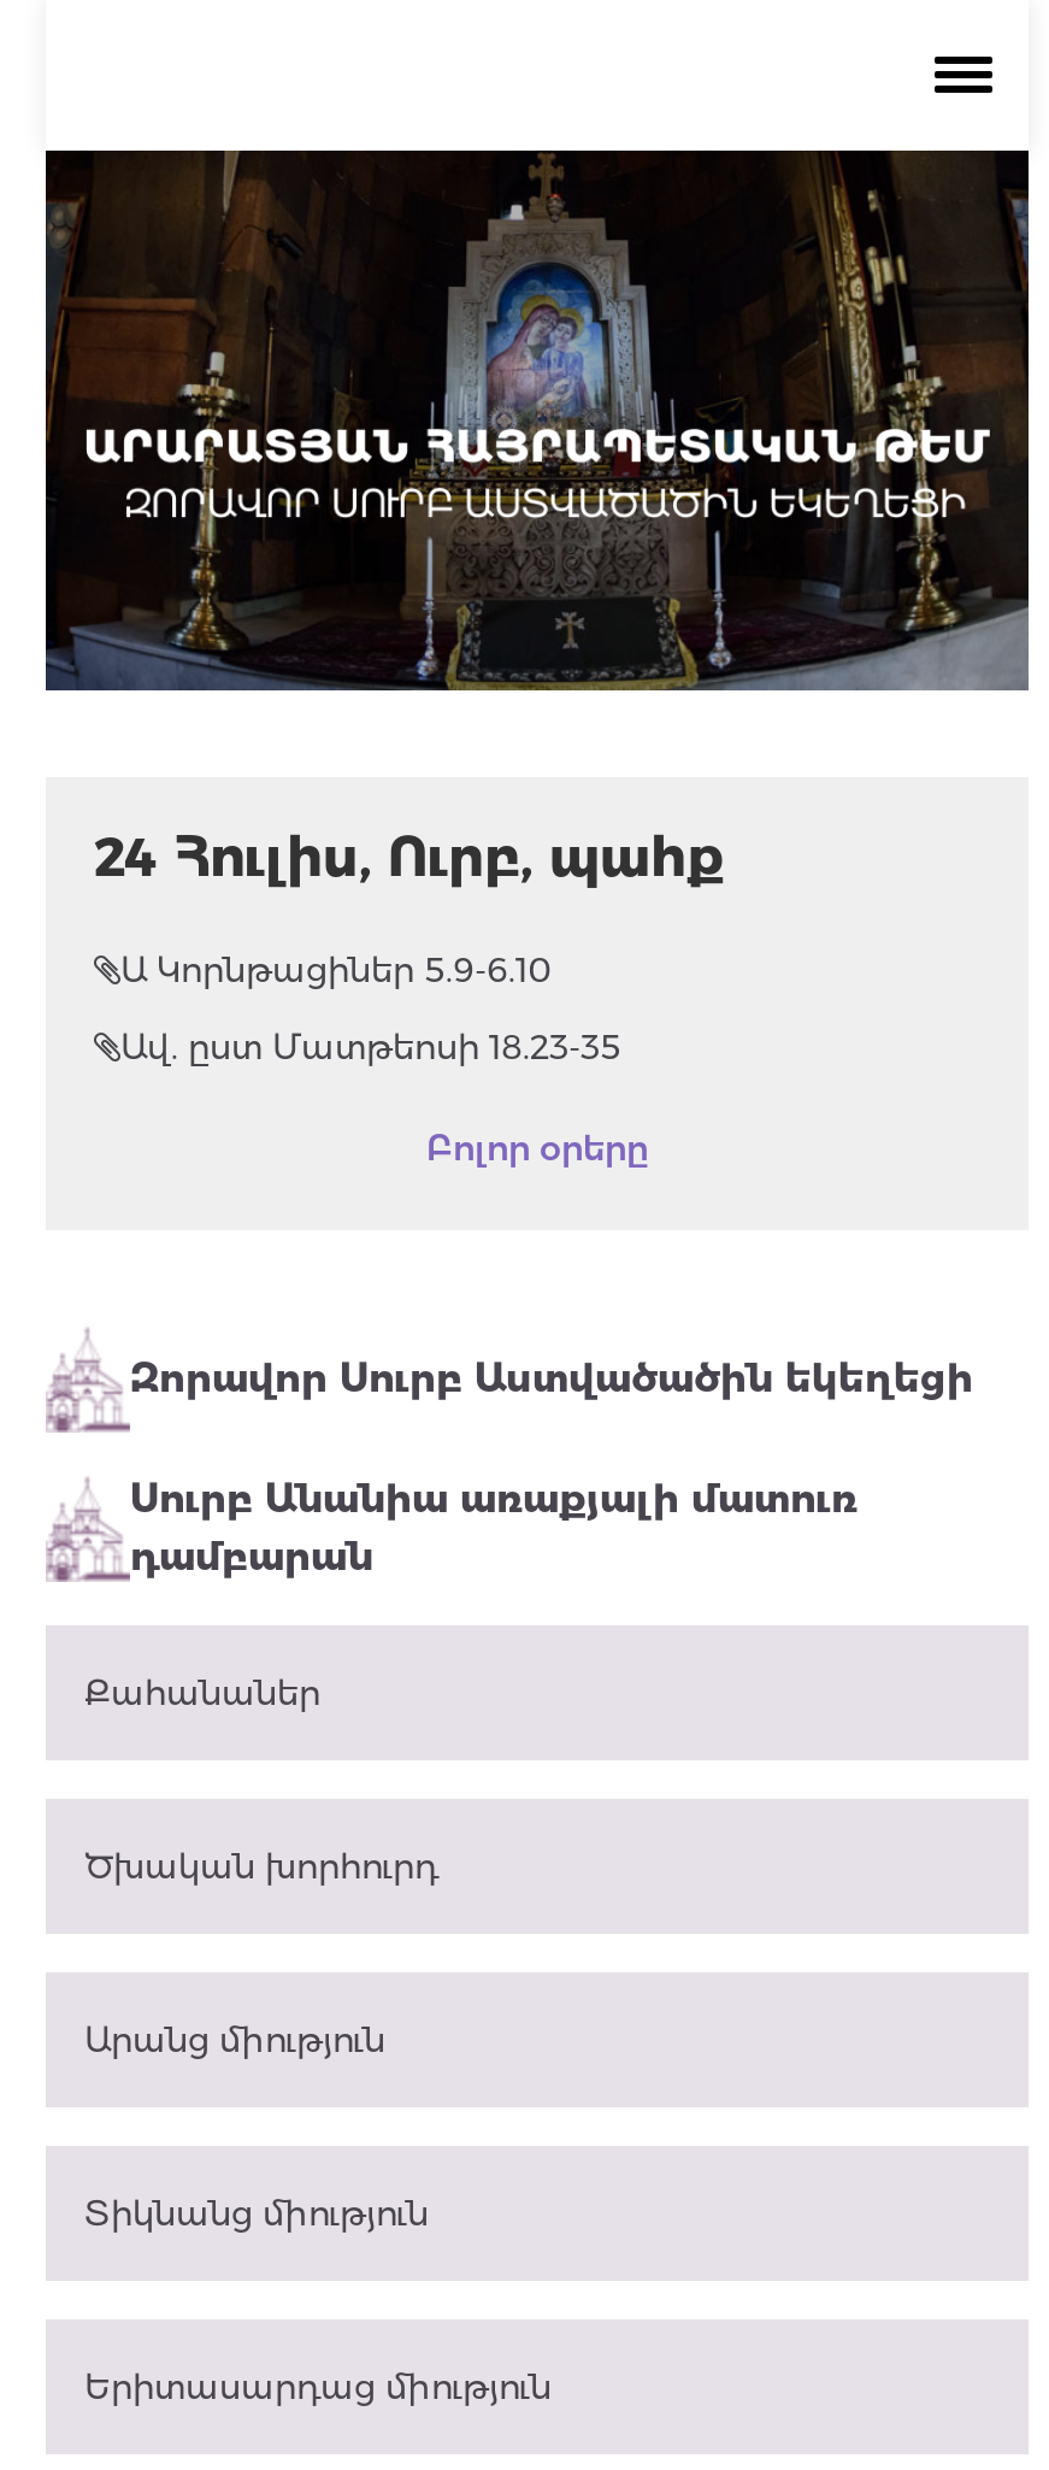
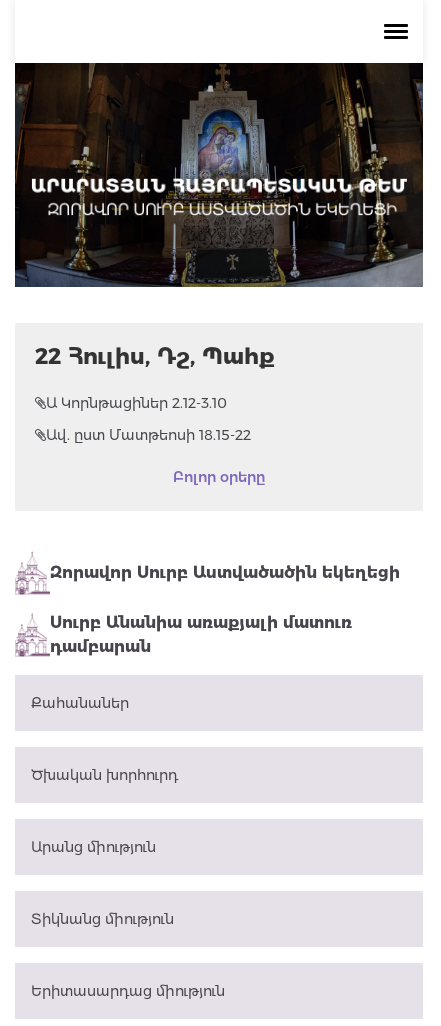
- 24 Հուլիս, Ուրբ, պահք
+ 22 Հուլիս, Դշ, Պահք

- Ա Կորնթացիներ 5.9-6.10
+ Ա Կորնթացիներ 2.12-3.10

- Ավ. ըստ Մատթեոսի 18.23-35
+ Ավ. ըստ Մատթեոսի 18.15-22
